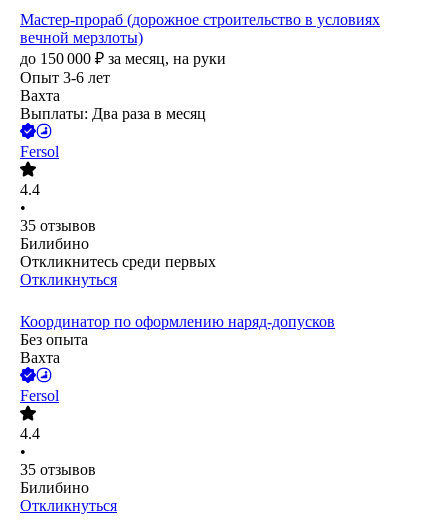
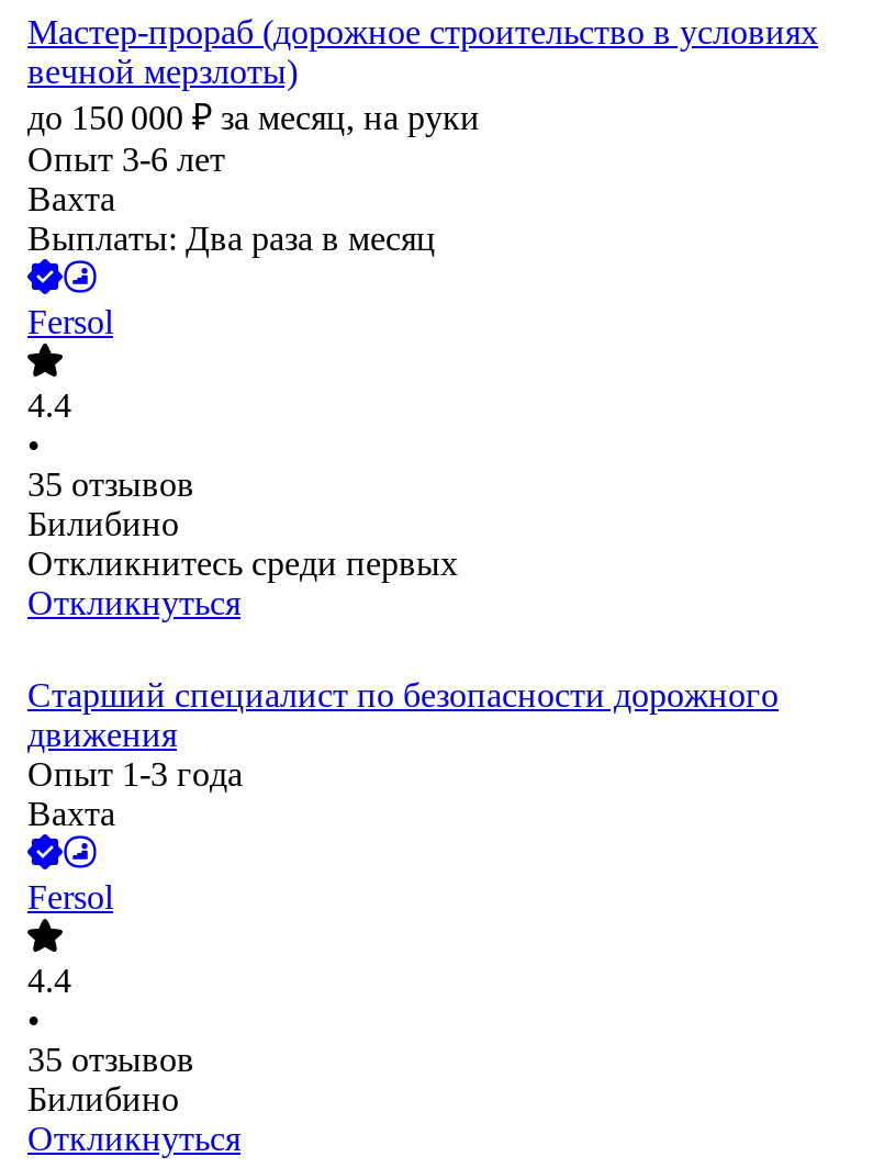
- Координатор по оформлению наряд-допусков
- Без опыта
+ Старший специалист по безопасности дорожного
+ движения
+ Опыт 1-3 года
